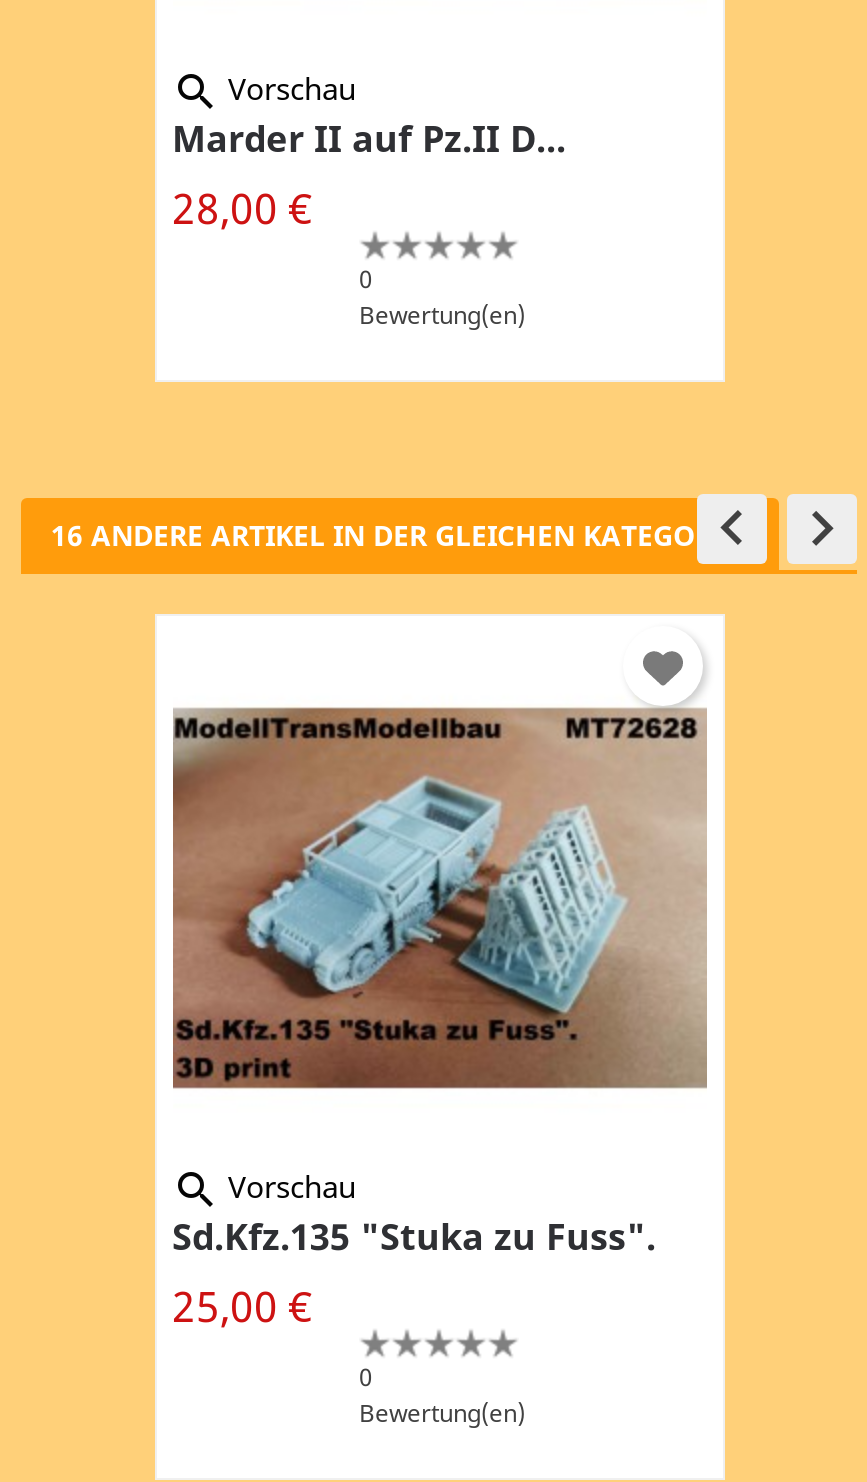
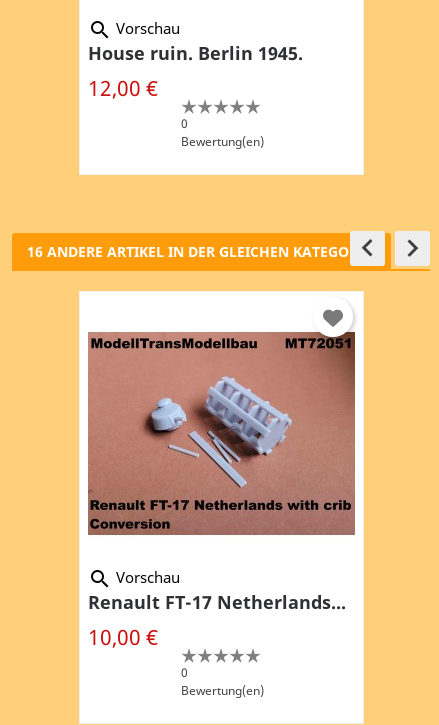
- Marder II auf Pz.II D...
- 28,00 €
+ House ruin. Berlin 1945.
+ 12,00 €

- [image]
+ [image]

- Sd.Kfz.135 "Stuka zu Fuss".
- 25,00 €
+ Renault FT-17 Netherlands...
+ 10,00 €
